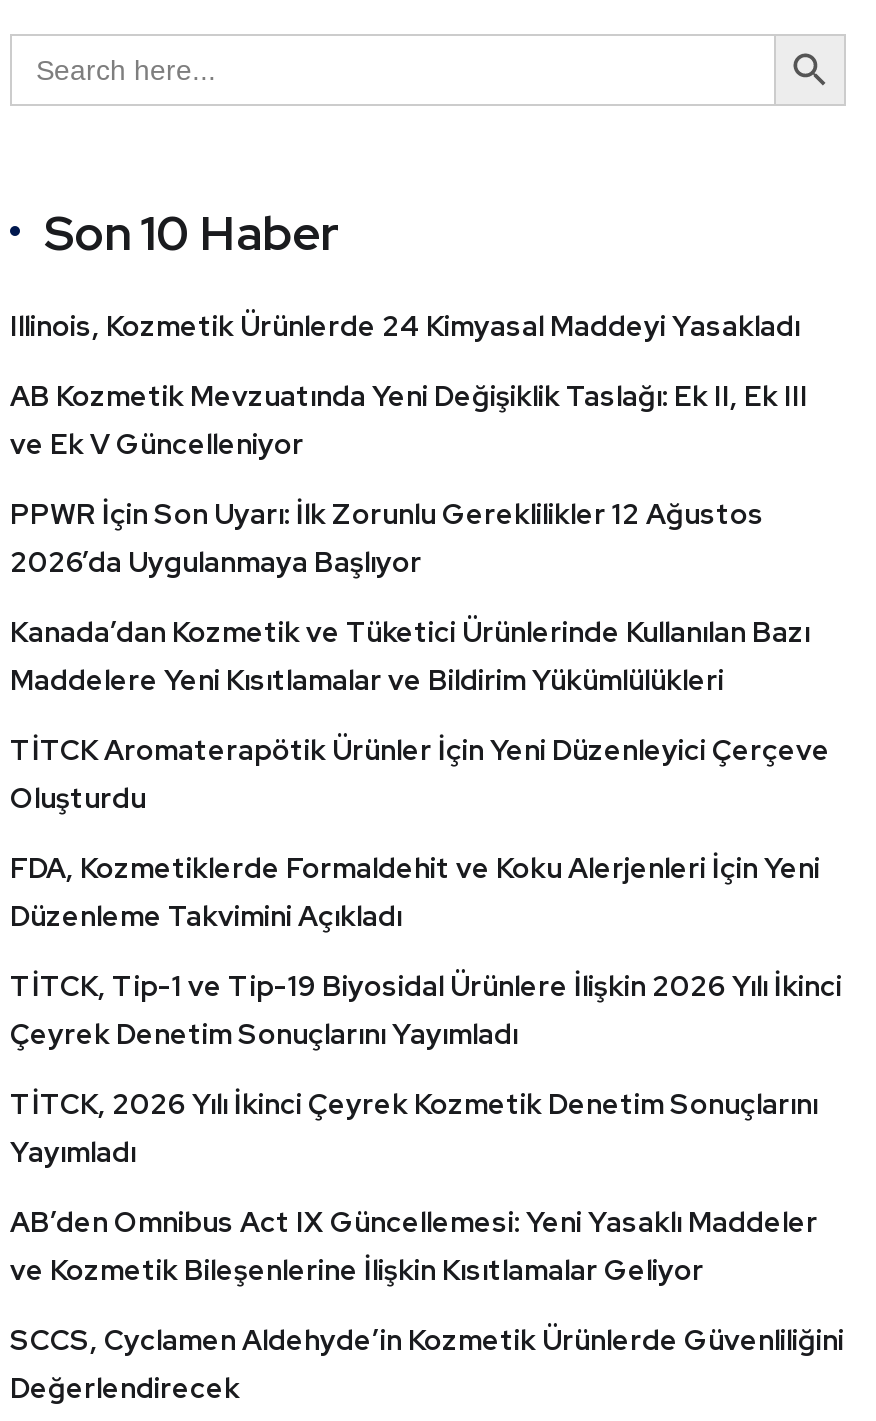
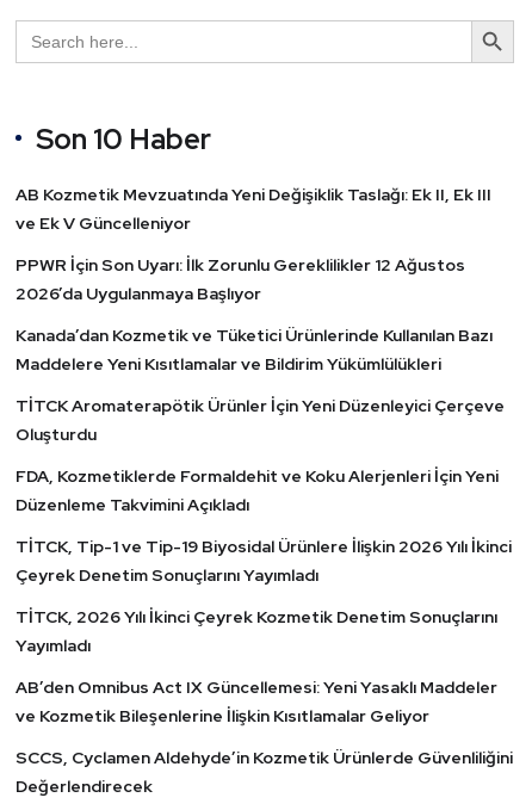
- Illinois, Kozmetik Ürünlerde 24 Kimyasal Maddeyi Yasakladı
